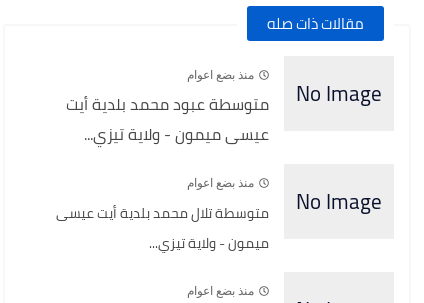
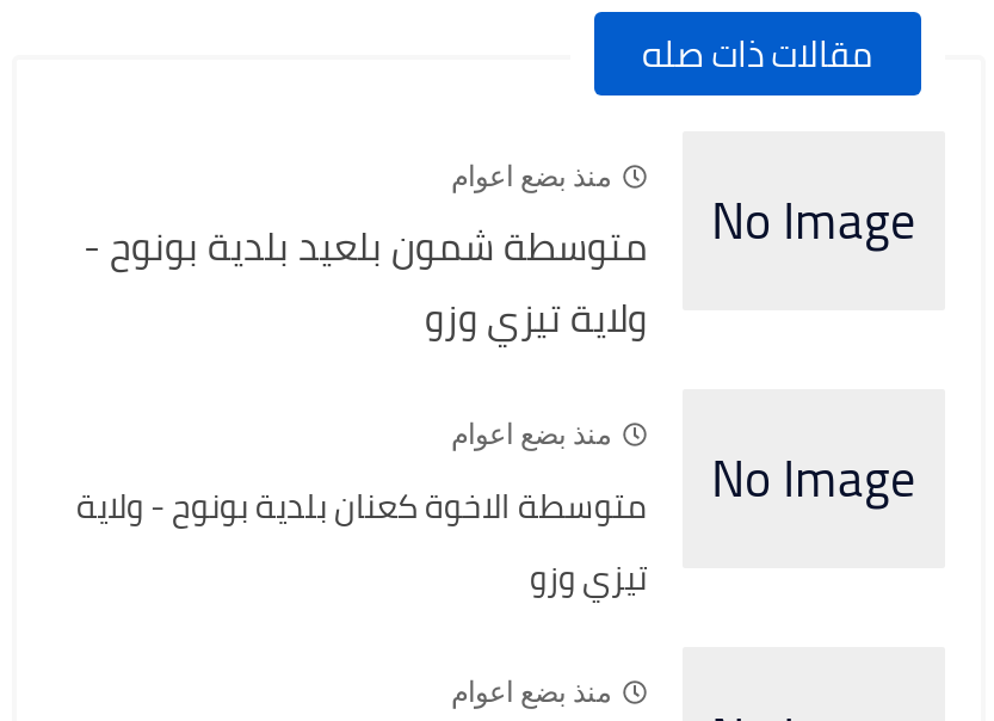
- متوسطة عبود محمد بلدية أيت
- عيسى ميمون - ولاية تيزي...
+ متوسطة شمون بلعيد بلدية بونوح -
+ ولاية تيزي وزو

- متوسطة تلال محمد بلدية أيت عيسى
- ميمون - ولاية تيزي...
+ متوسطة الاخوة كعنان بلدية بونوح - ولاية
+ تيزي وزو
